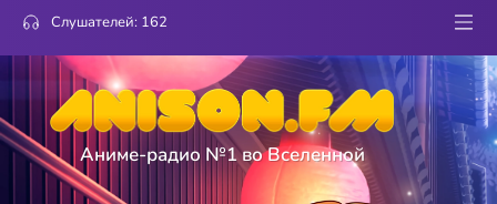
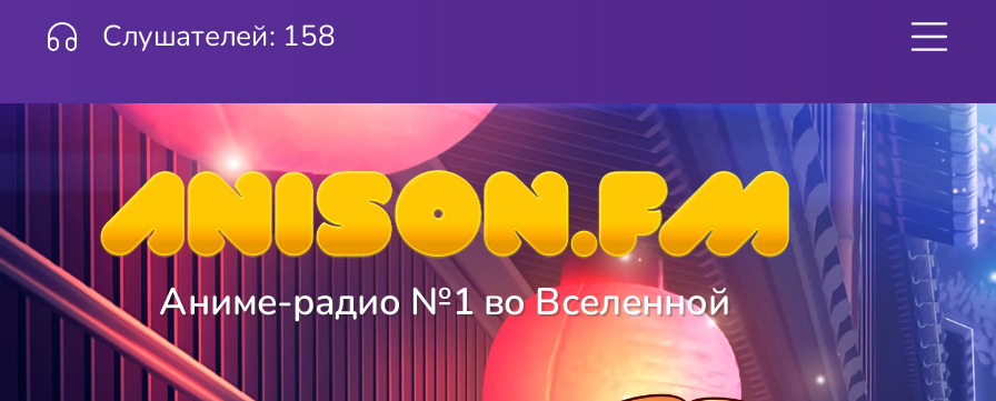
- Слушателей: 162
+ Слушателей: 158
